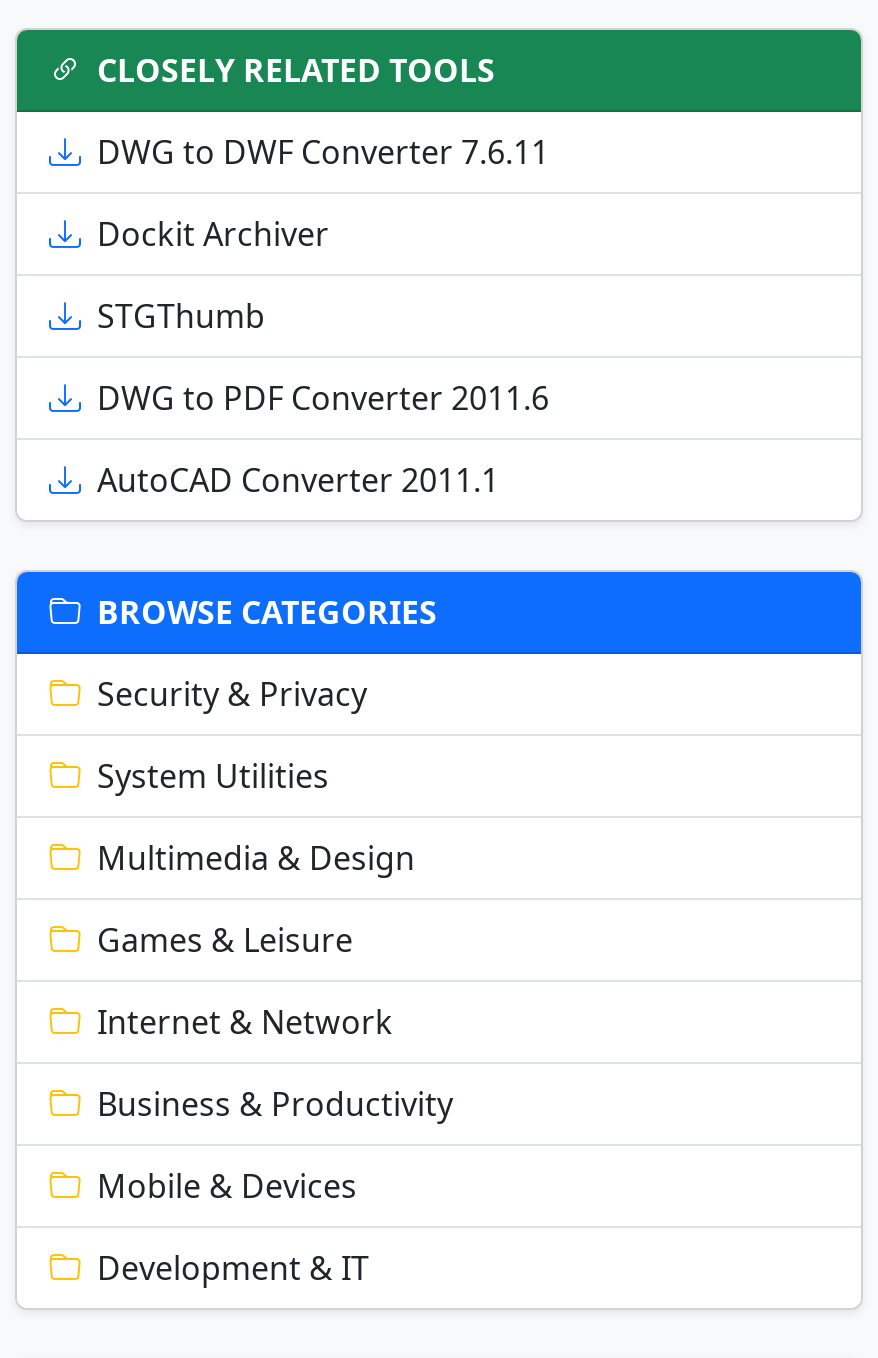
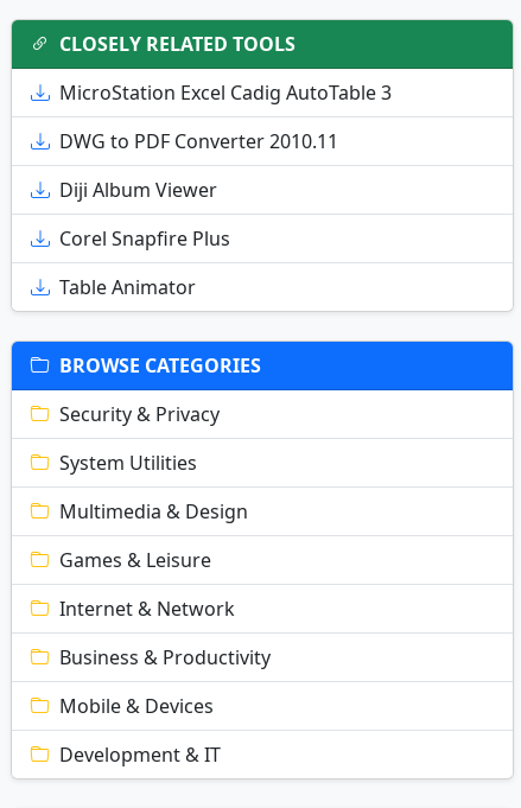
- DWG to DWF Converter 7.6.11
+ MicroStation Excel Cadig AutoTable 3

- Dockit Archiver
+ DWG to PDF Converter 2010.11

- STGThumb
+ Diji Album Viewer

- DWG to PDF Converter 2011.6
+ Corel Snapfire Plus

- AutoCAD Converter 2011.1
+ Table Animator
